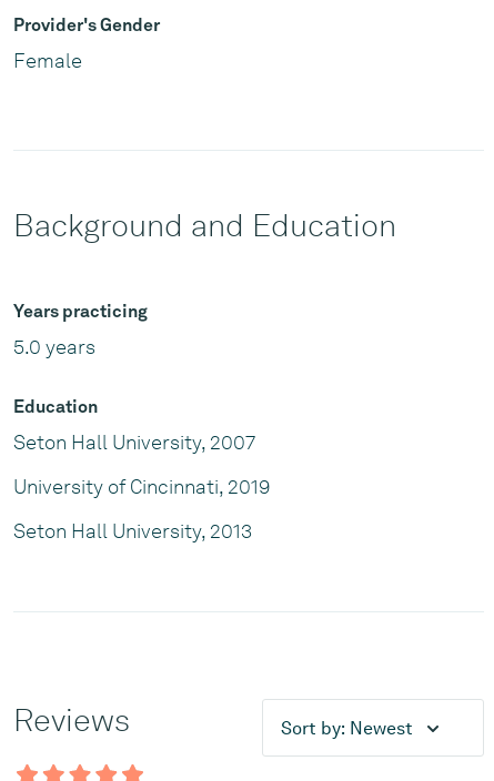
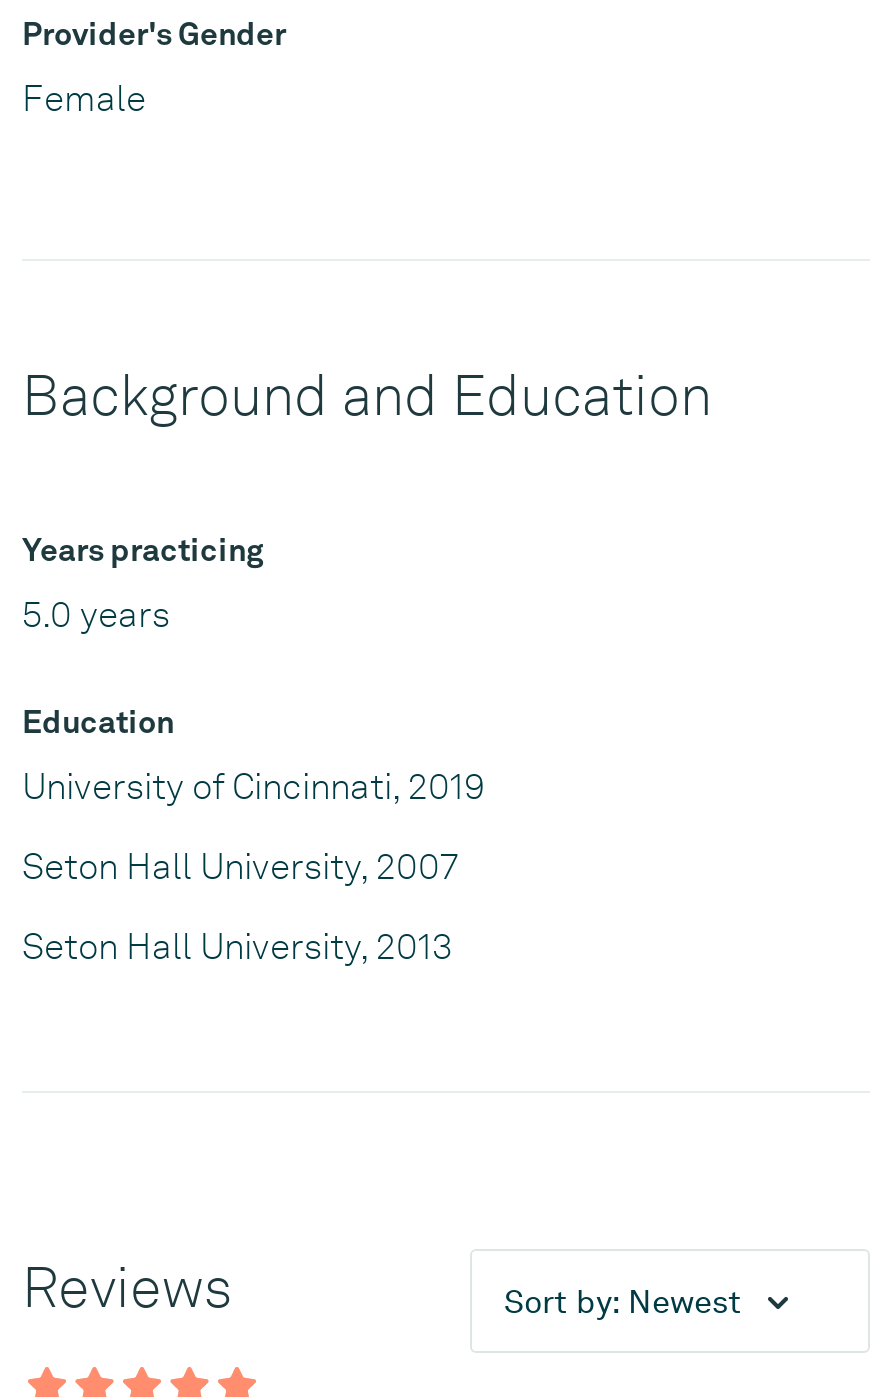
moved down: Seton Hall University, 2007

moved up: University of Cincinnati, 2019
